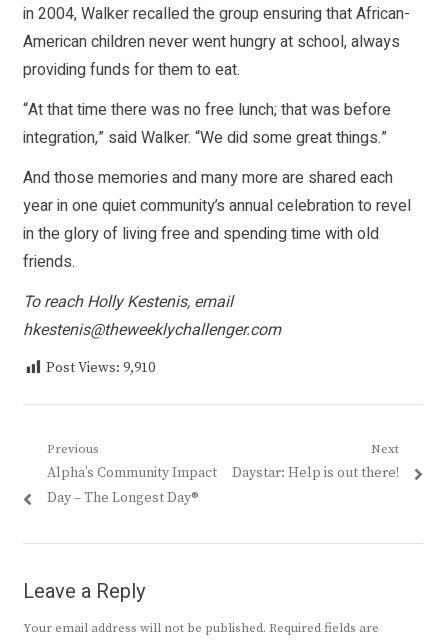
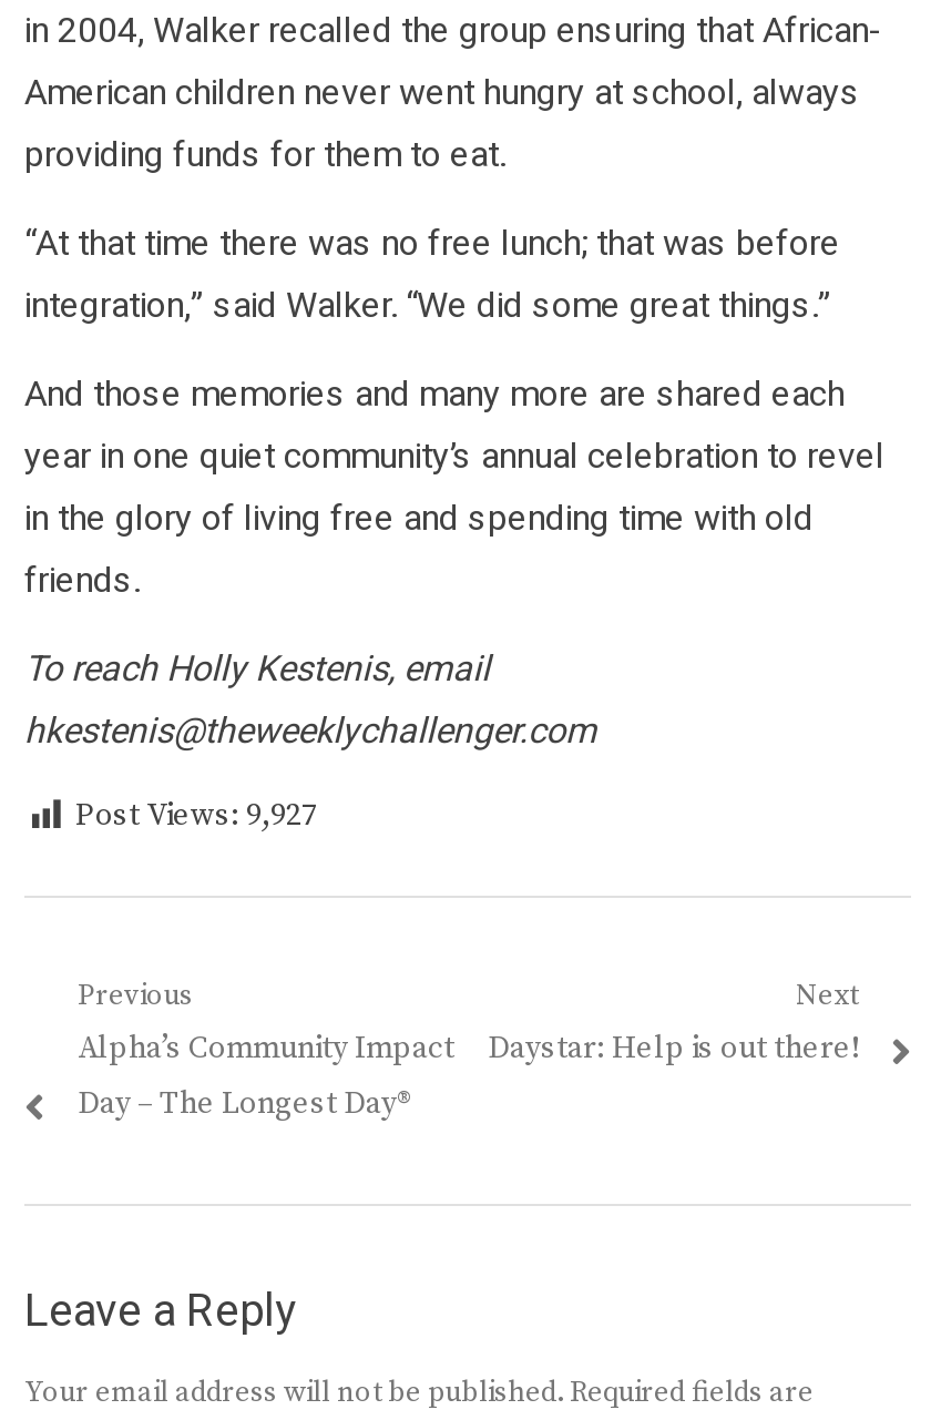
- Post Views: 9,910
+ Post Views: 9,927
